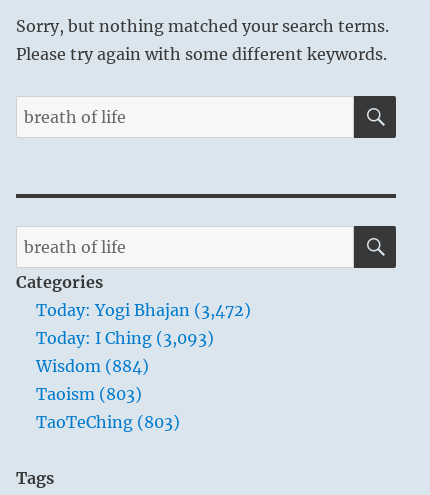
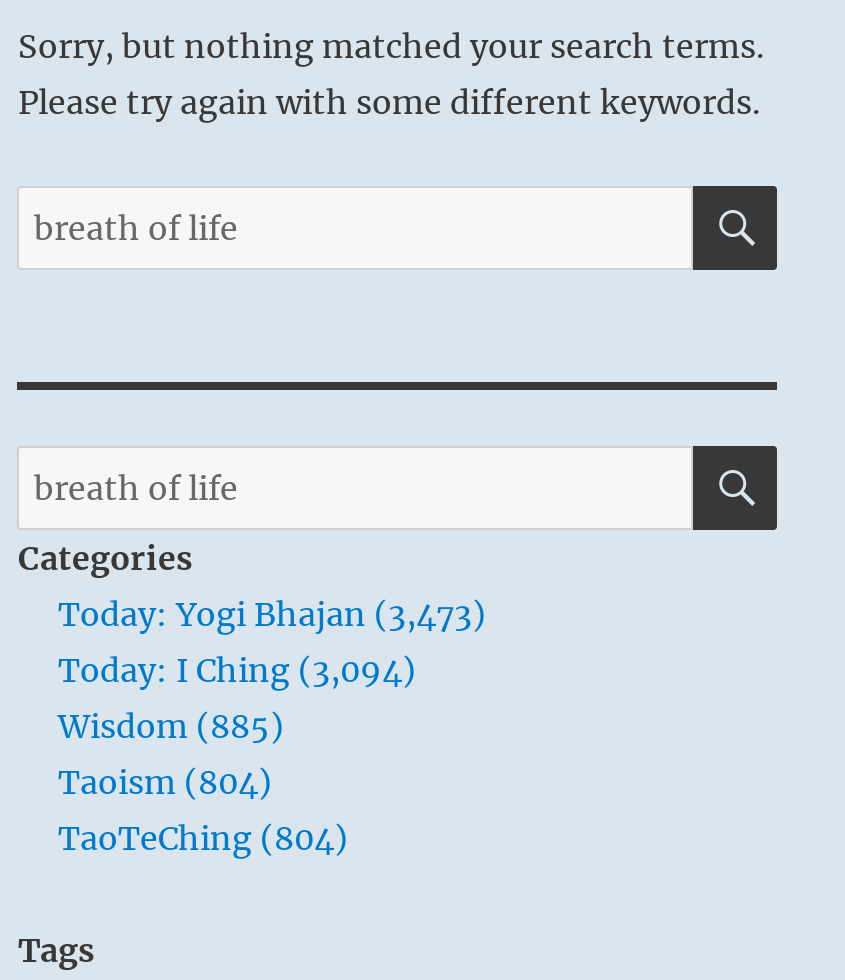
- Today: Yogi Bhajan (3,472)
+ Today: Yogi Bhajan (3,473)

- Today: I Ching (3,093)
+ Today: I Ching (3,094)

- Wisdom (884)
+ Wisdom (885)

- Taoism (803)
+ Taoism (804)

- TaoTeChing (803)
+ TaoTeChing (804)
